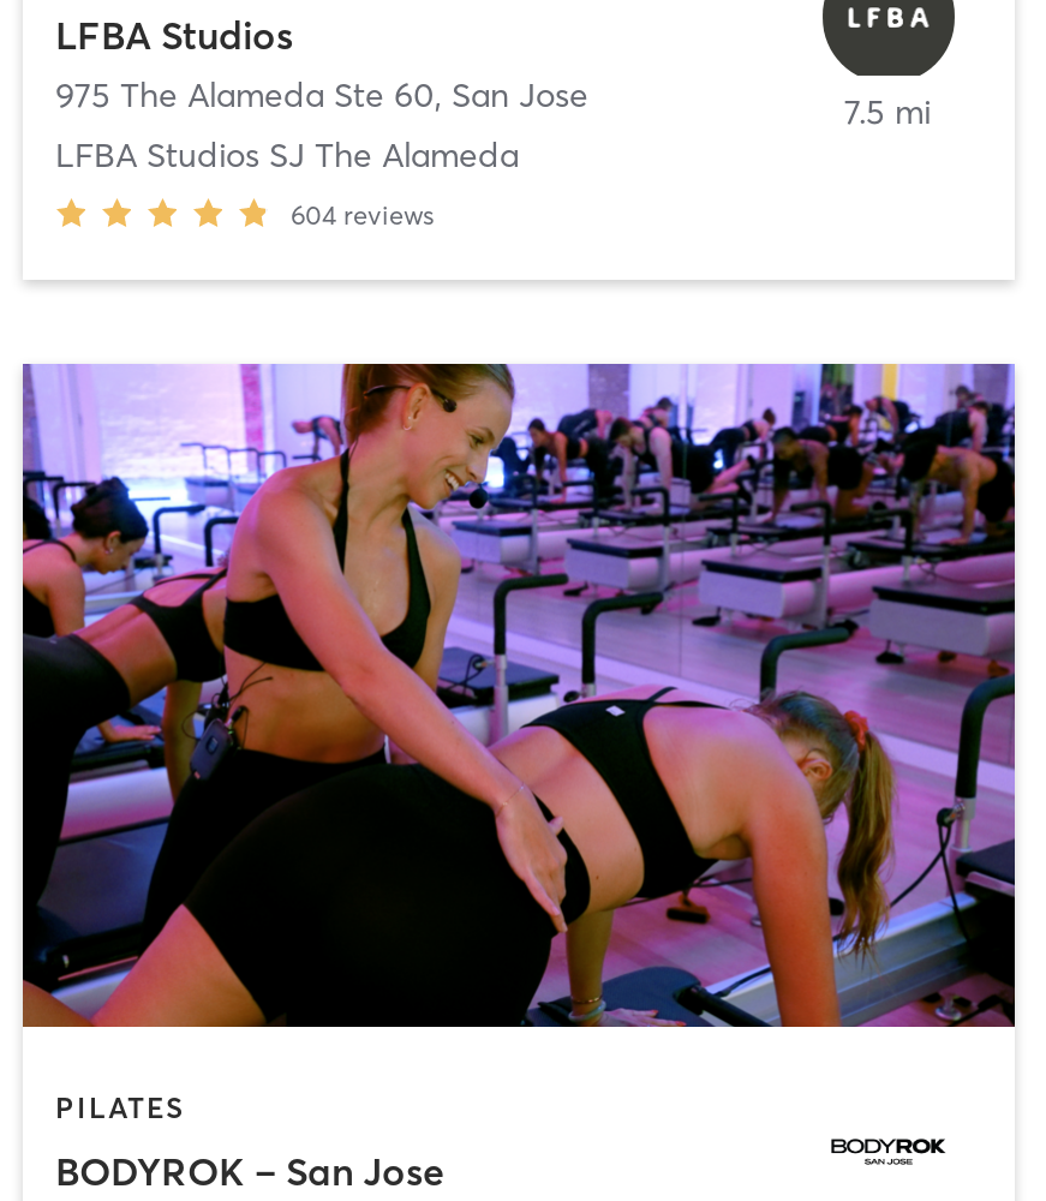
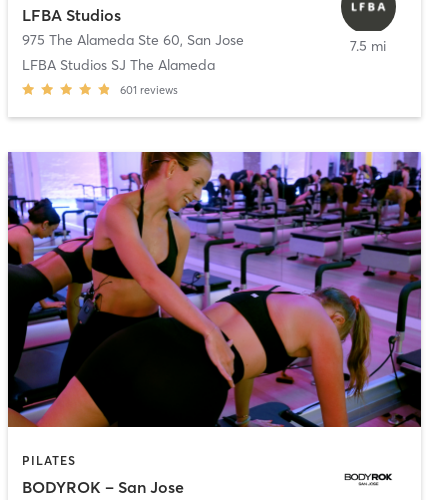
- 604 reviews
+ 601 reviews
